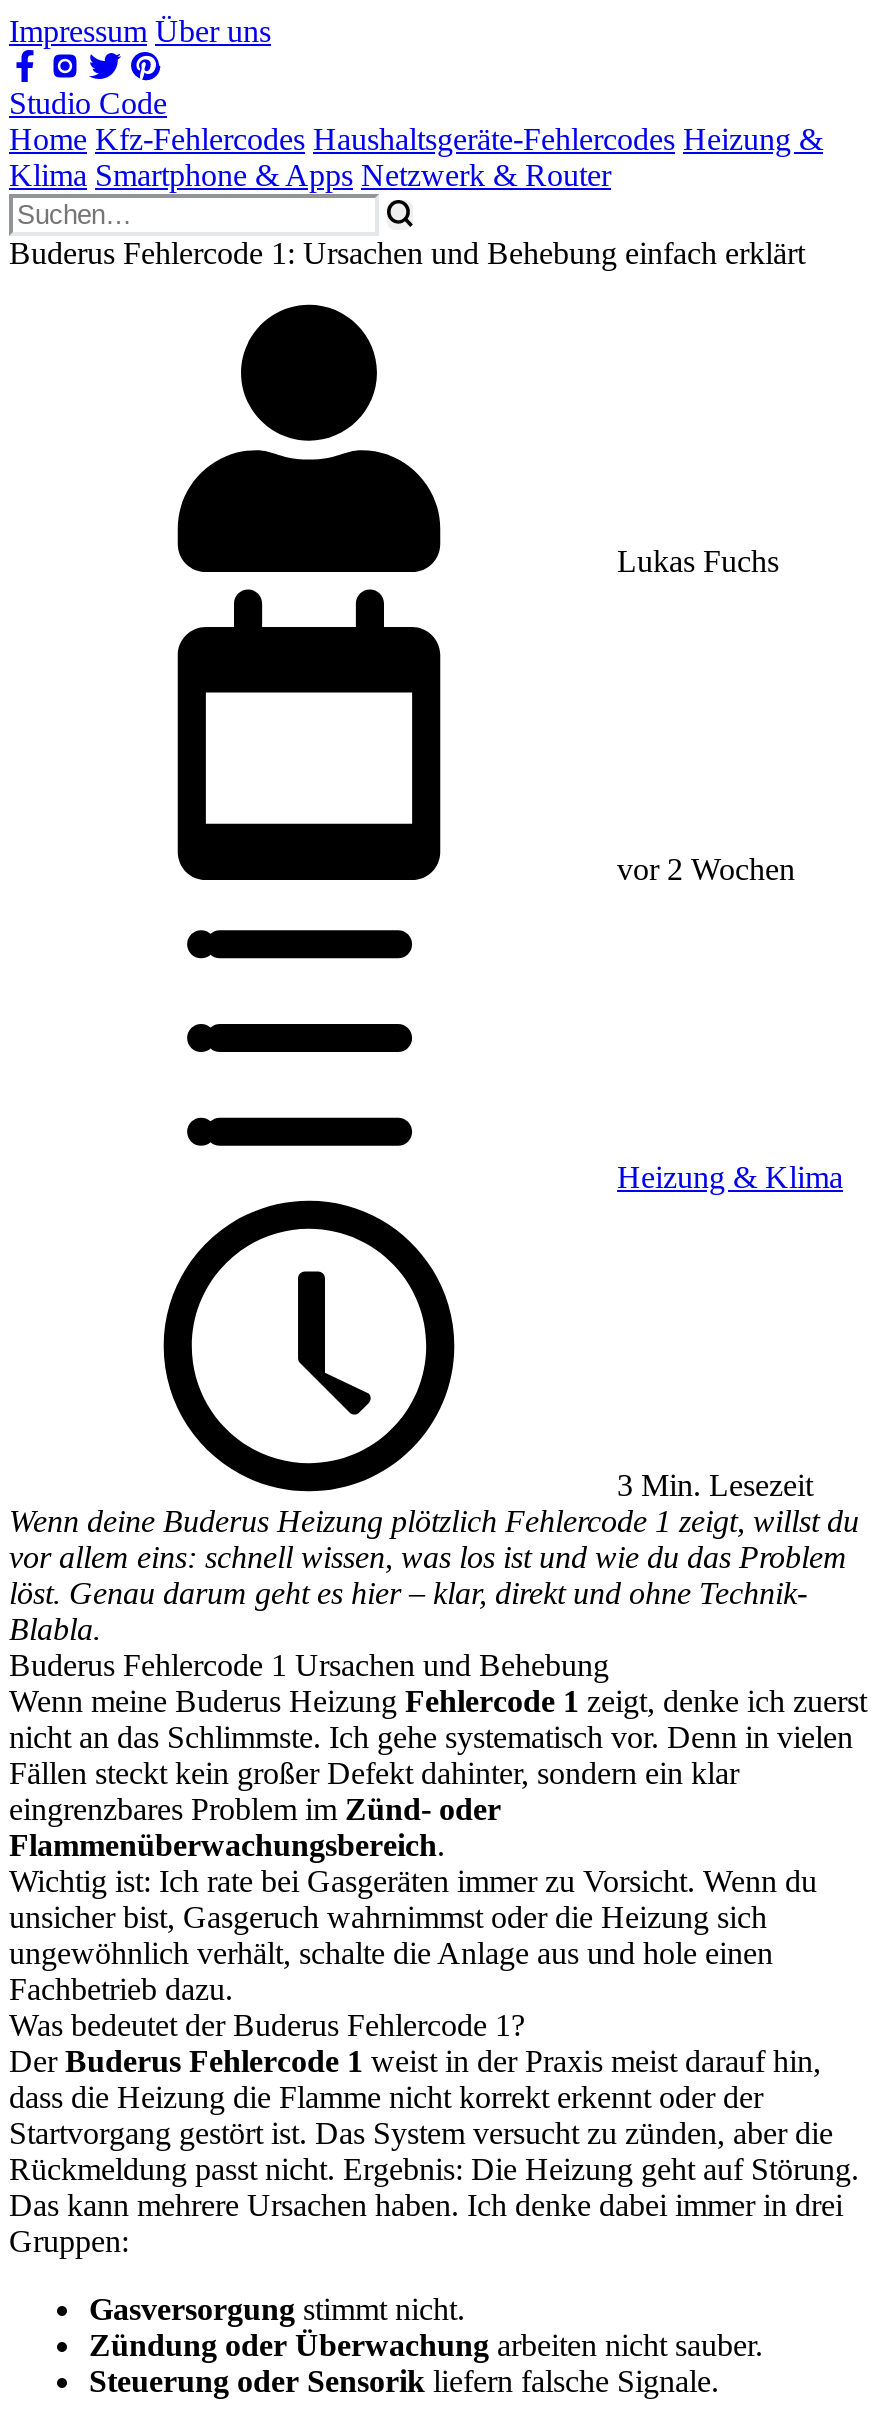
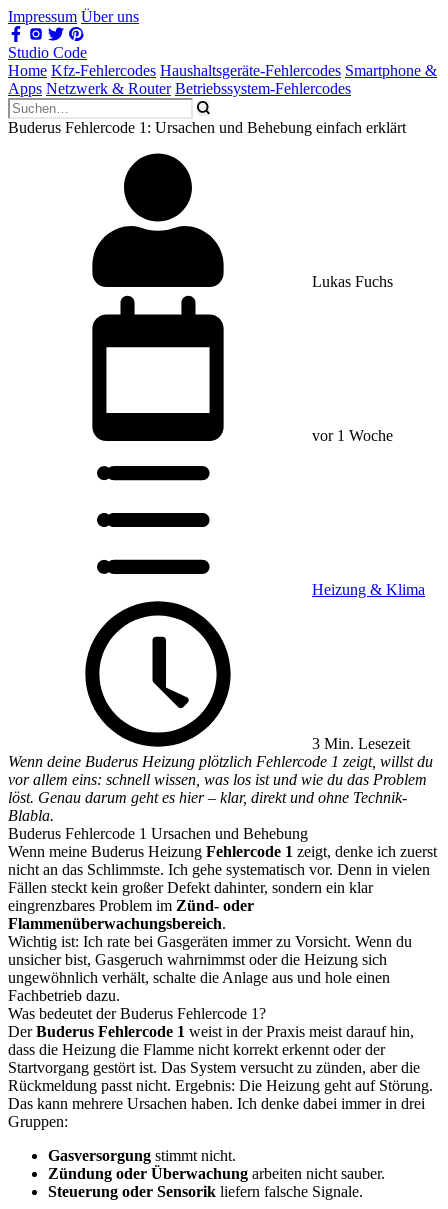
- Home Kfz-Fehlercodes Haushaltsgeräte-Fehlercodes Heizung &
- Klima Smartphone & Apps Netzwerk & Router
+ Home Kfz-Fehlercodes Haushaltsgeräte-Fehlercodes Smartphone &
+ Apps Netzwerk & Router Betriebssystem-Fehlercodes

- vor 2 Wochen
+ vor 1 Woche
